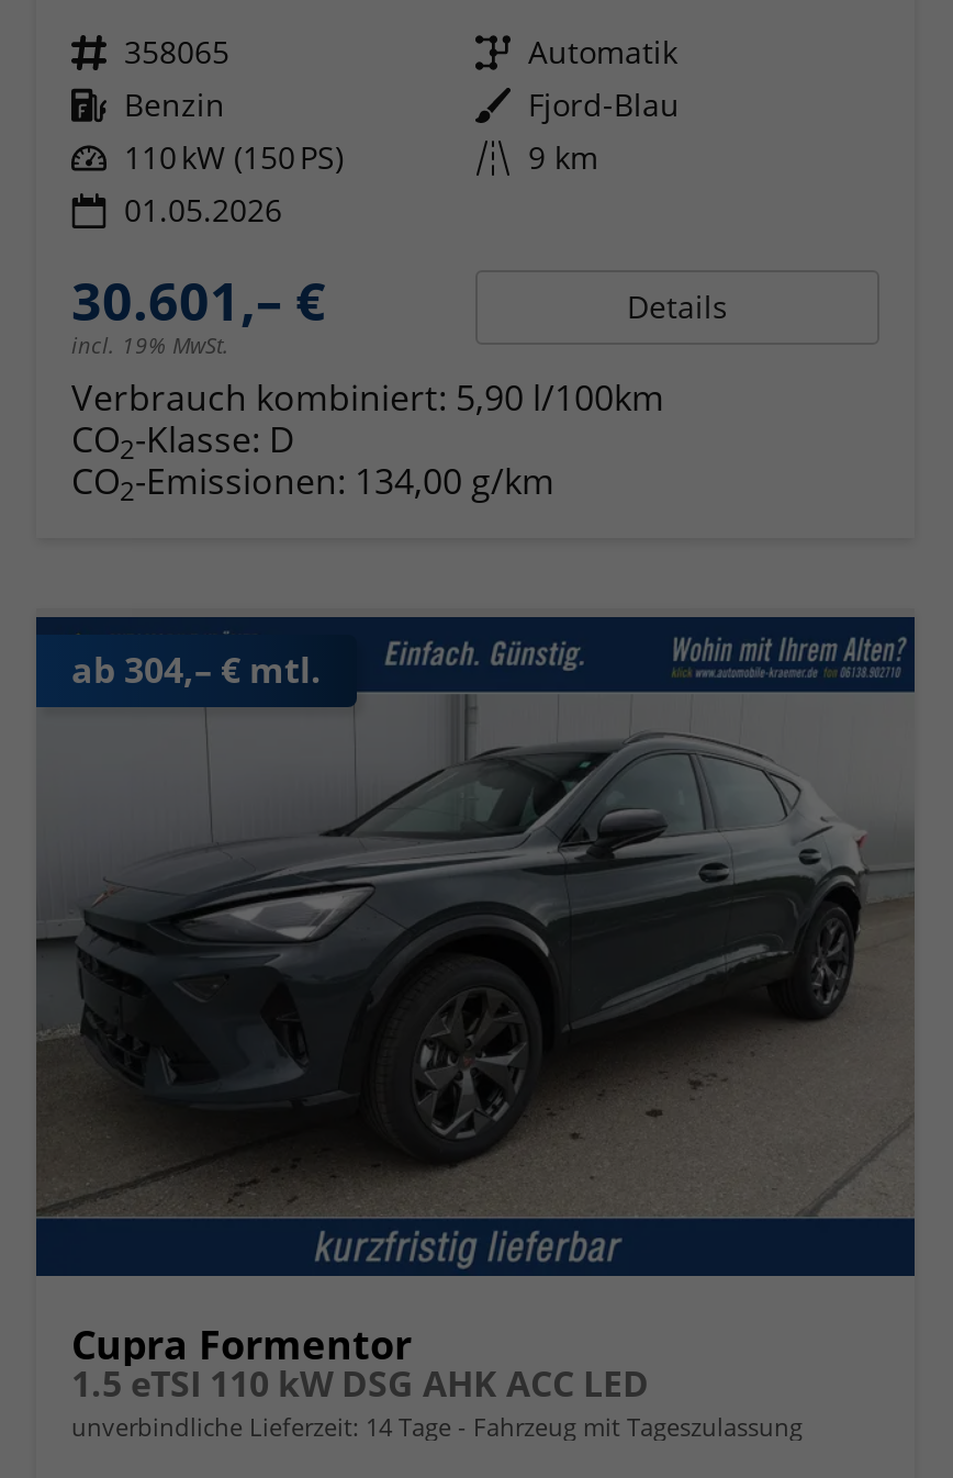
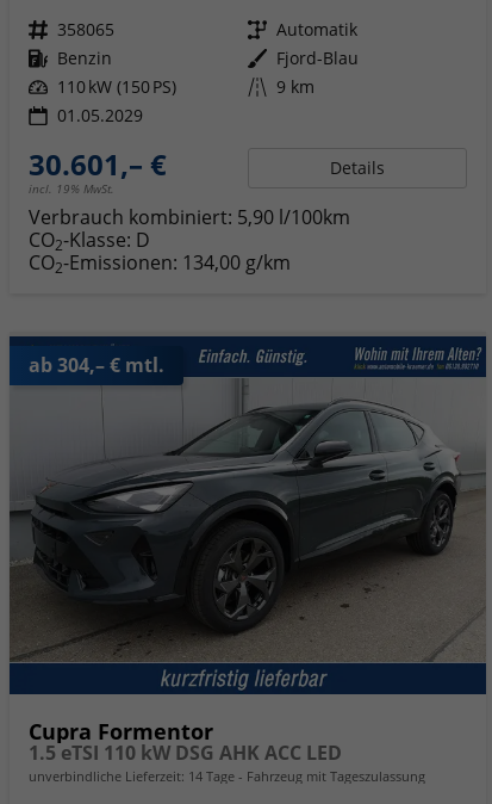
- 01.05.2026
+ 01.05.2029
